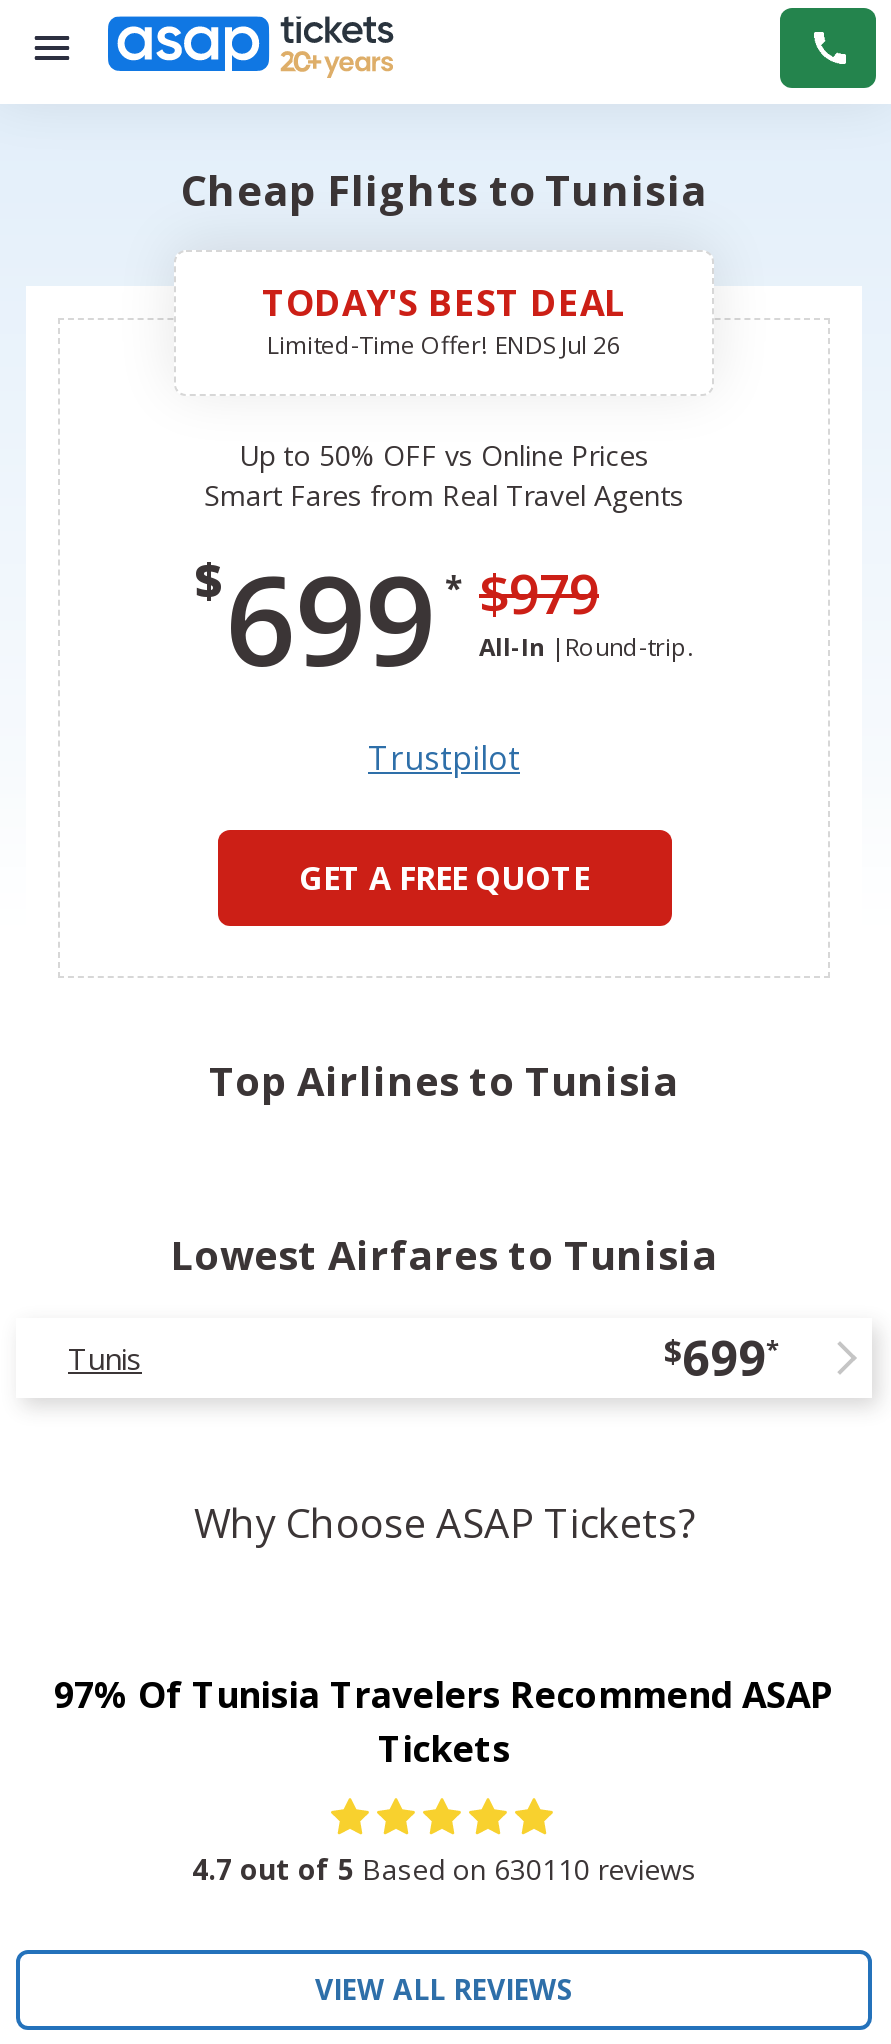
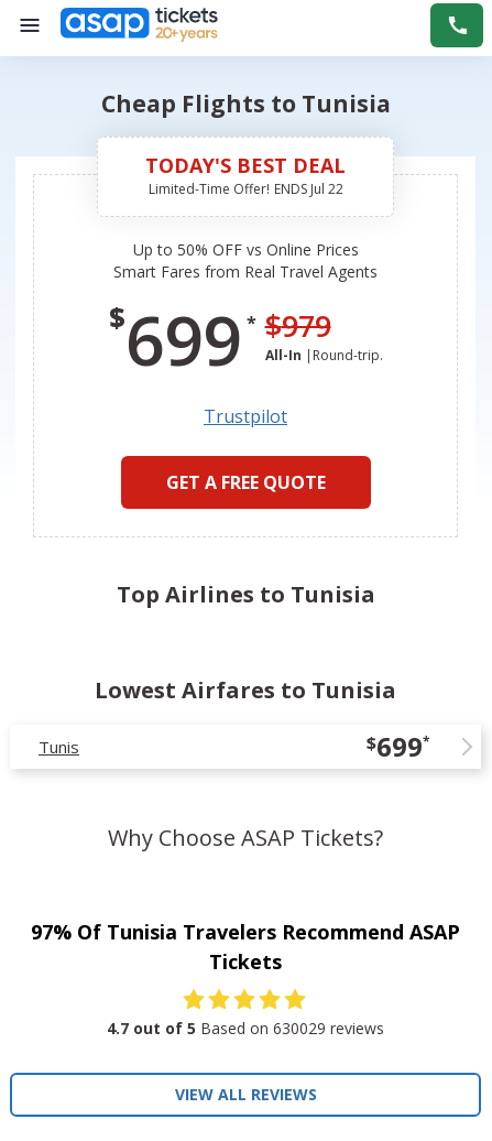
- Limited-Time Offer! ENDS Jul 26
+ Limited-Time Offer! ENDS Jul 22

- 4.7 out of 5 Based on 630110 reviews
+ 4.7 out of 5 Based on 630029 reviews
